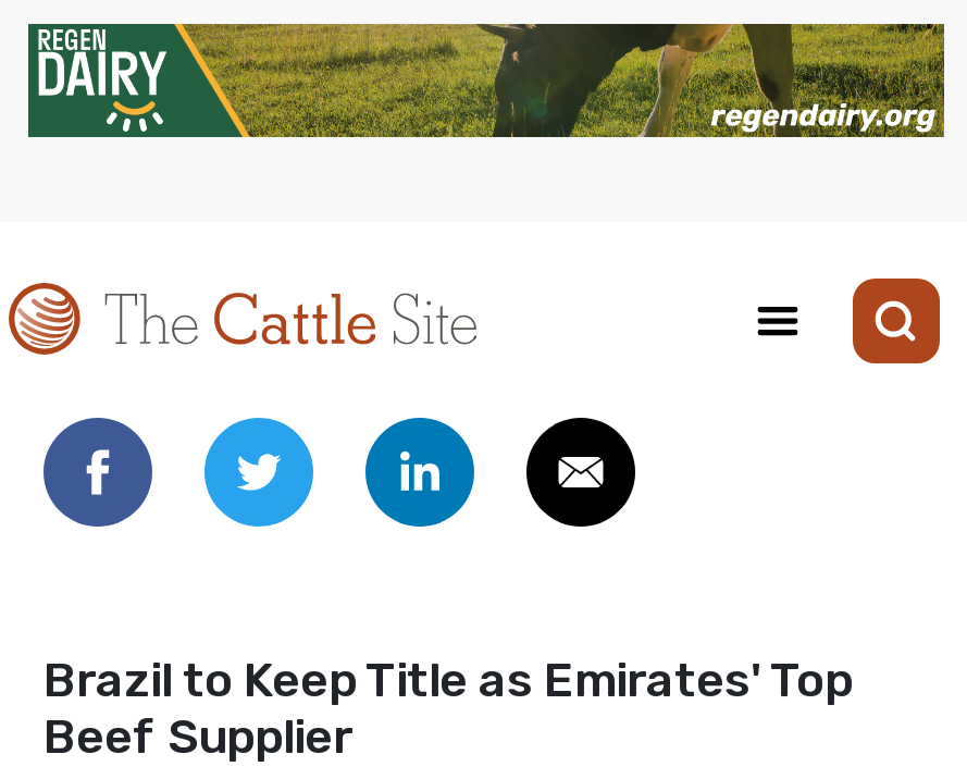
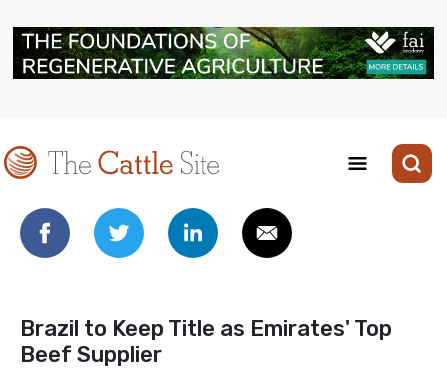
- [image]
+ [image]
